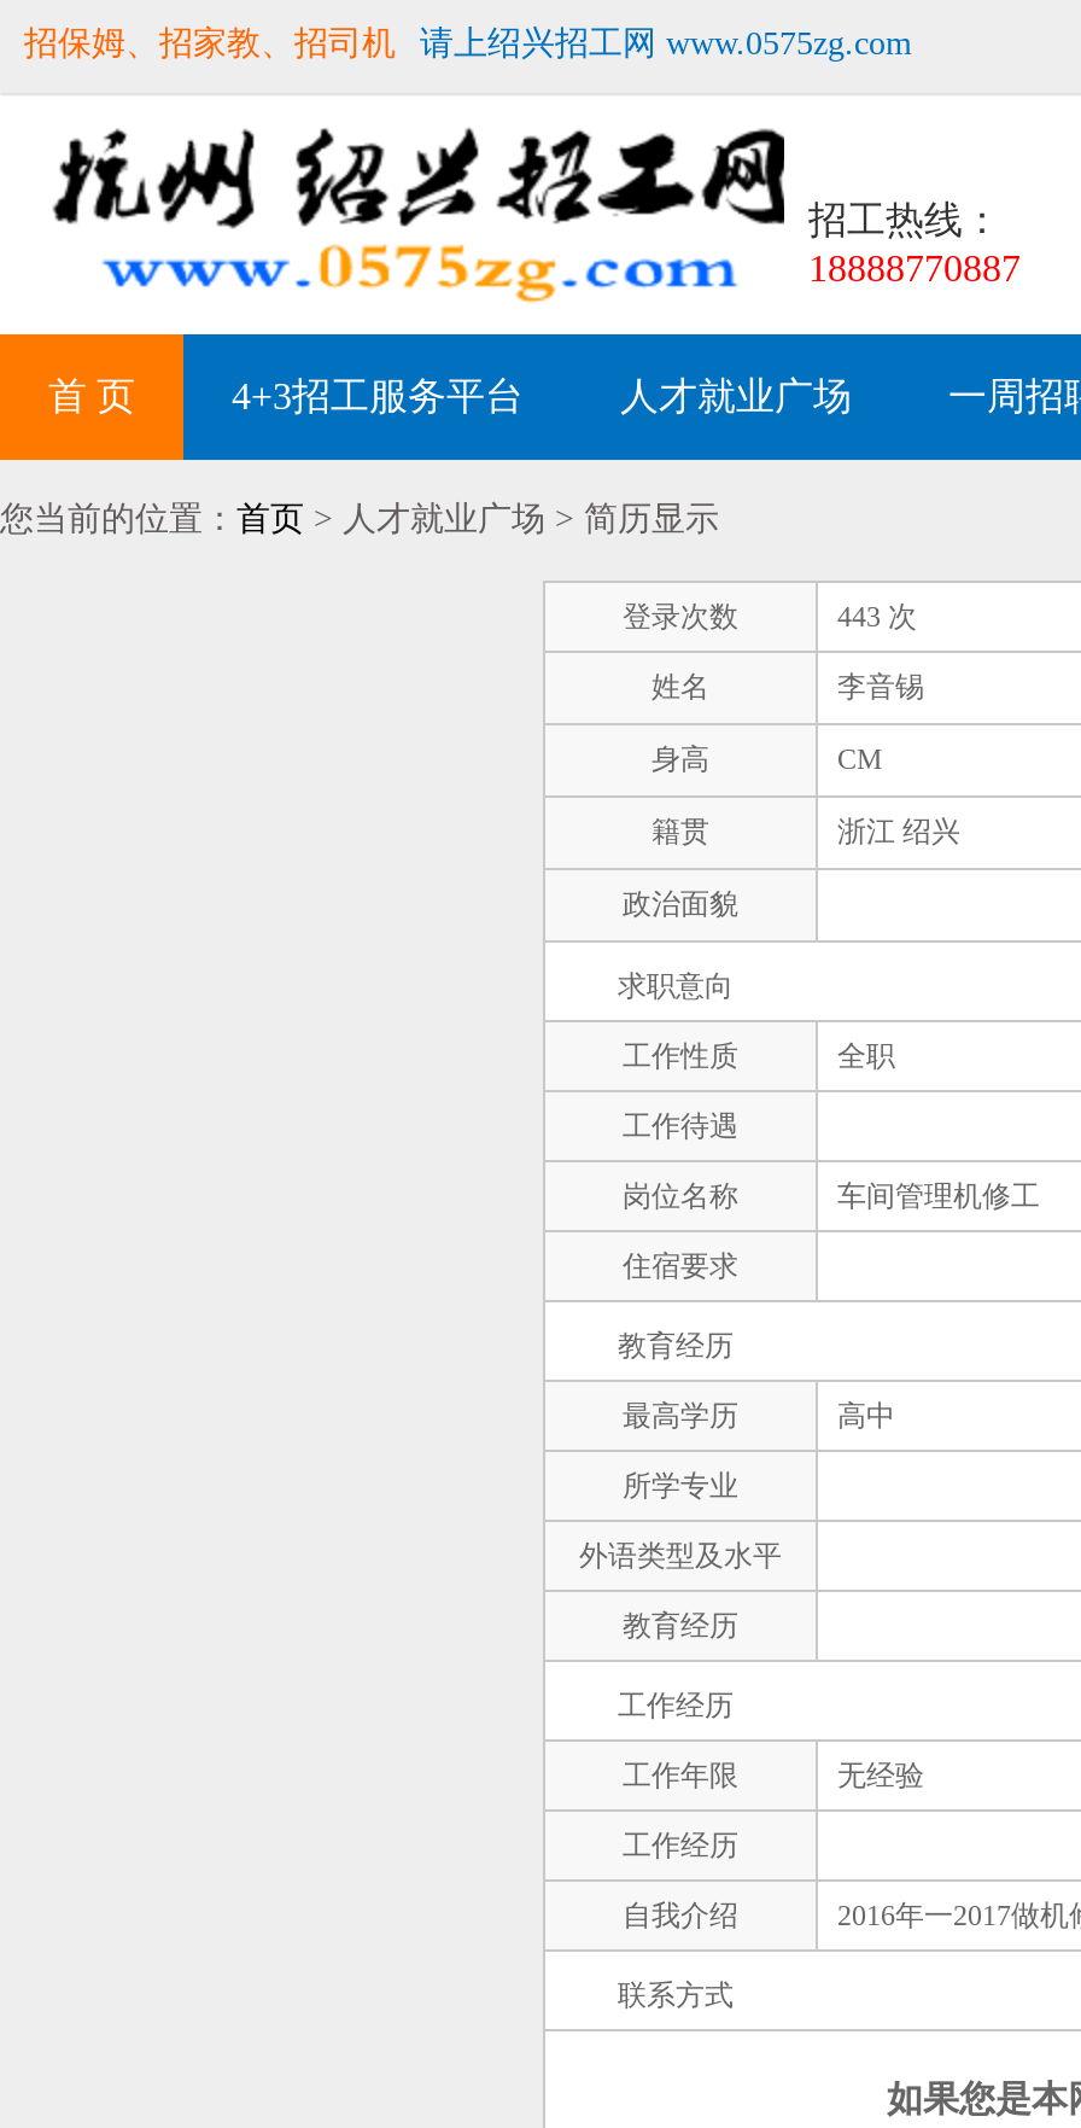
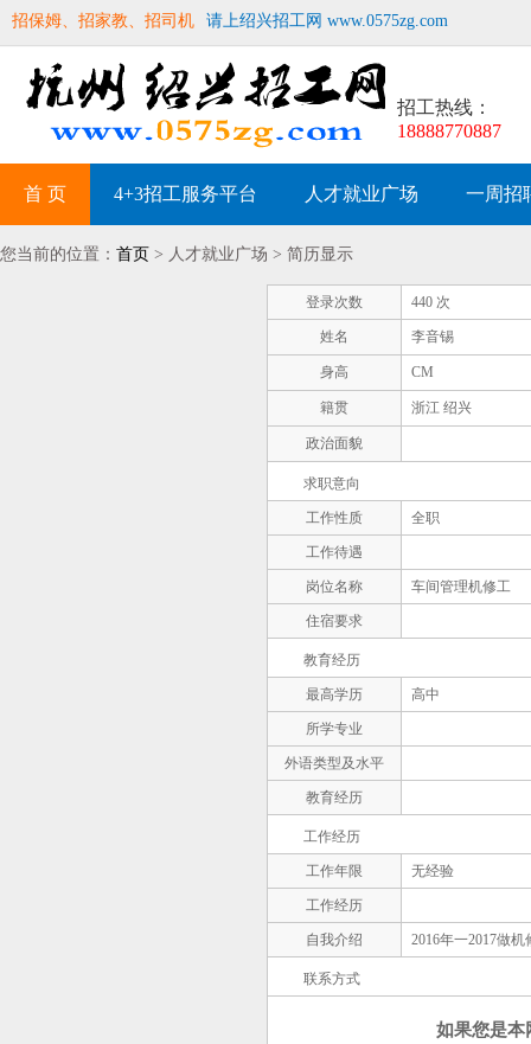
- 443 次
+ 440 次
